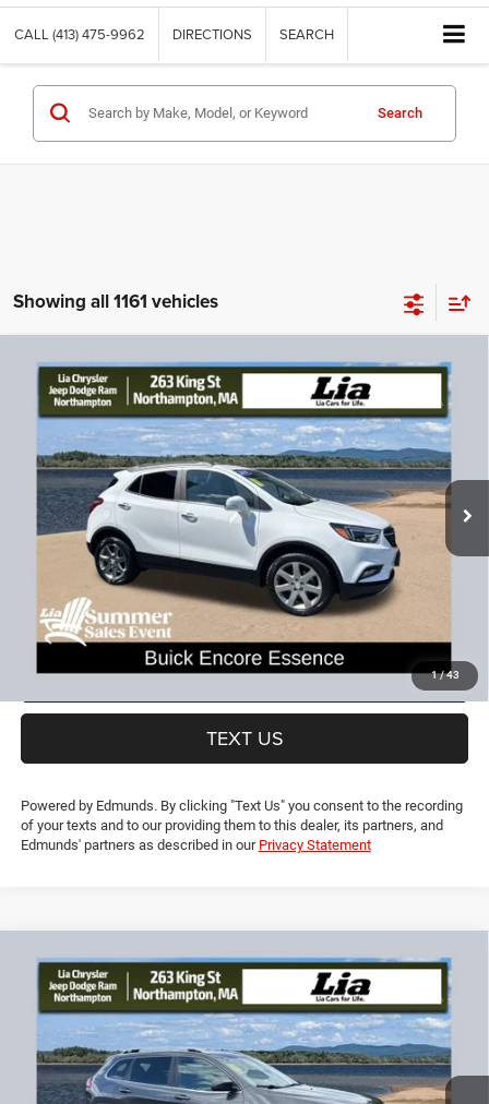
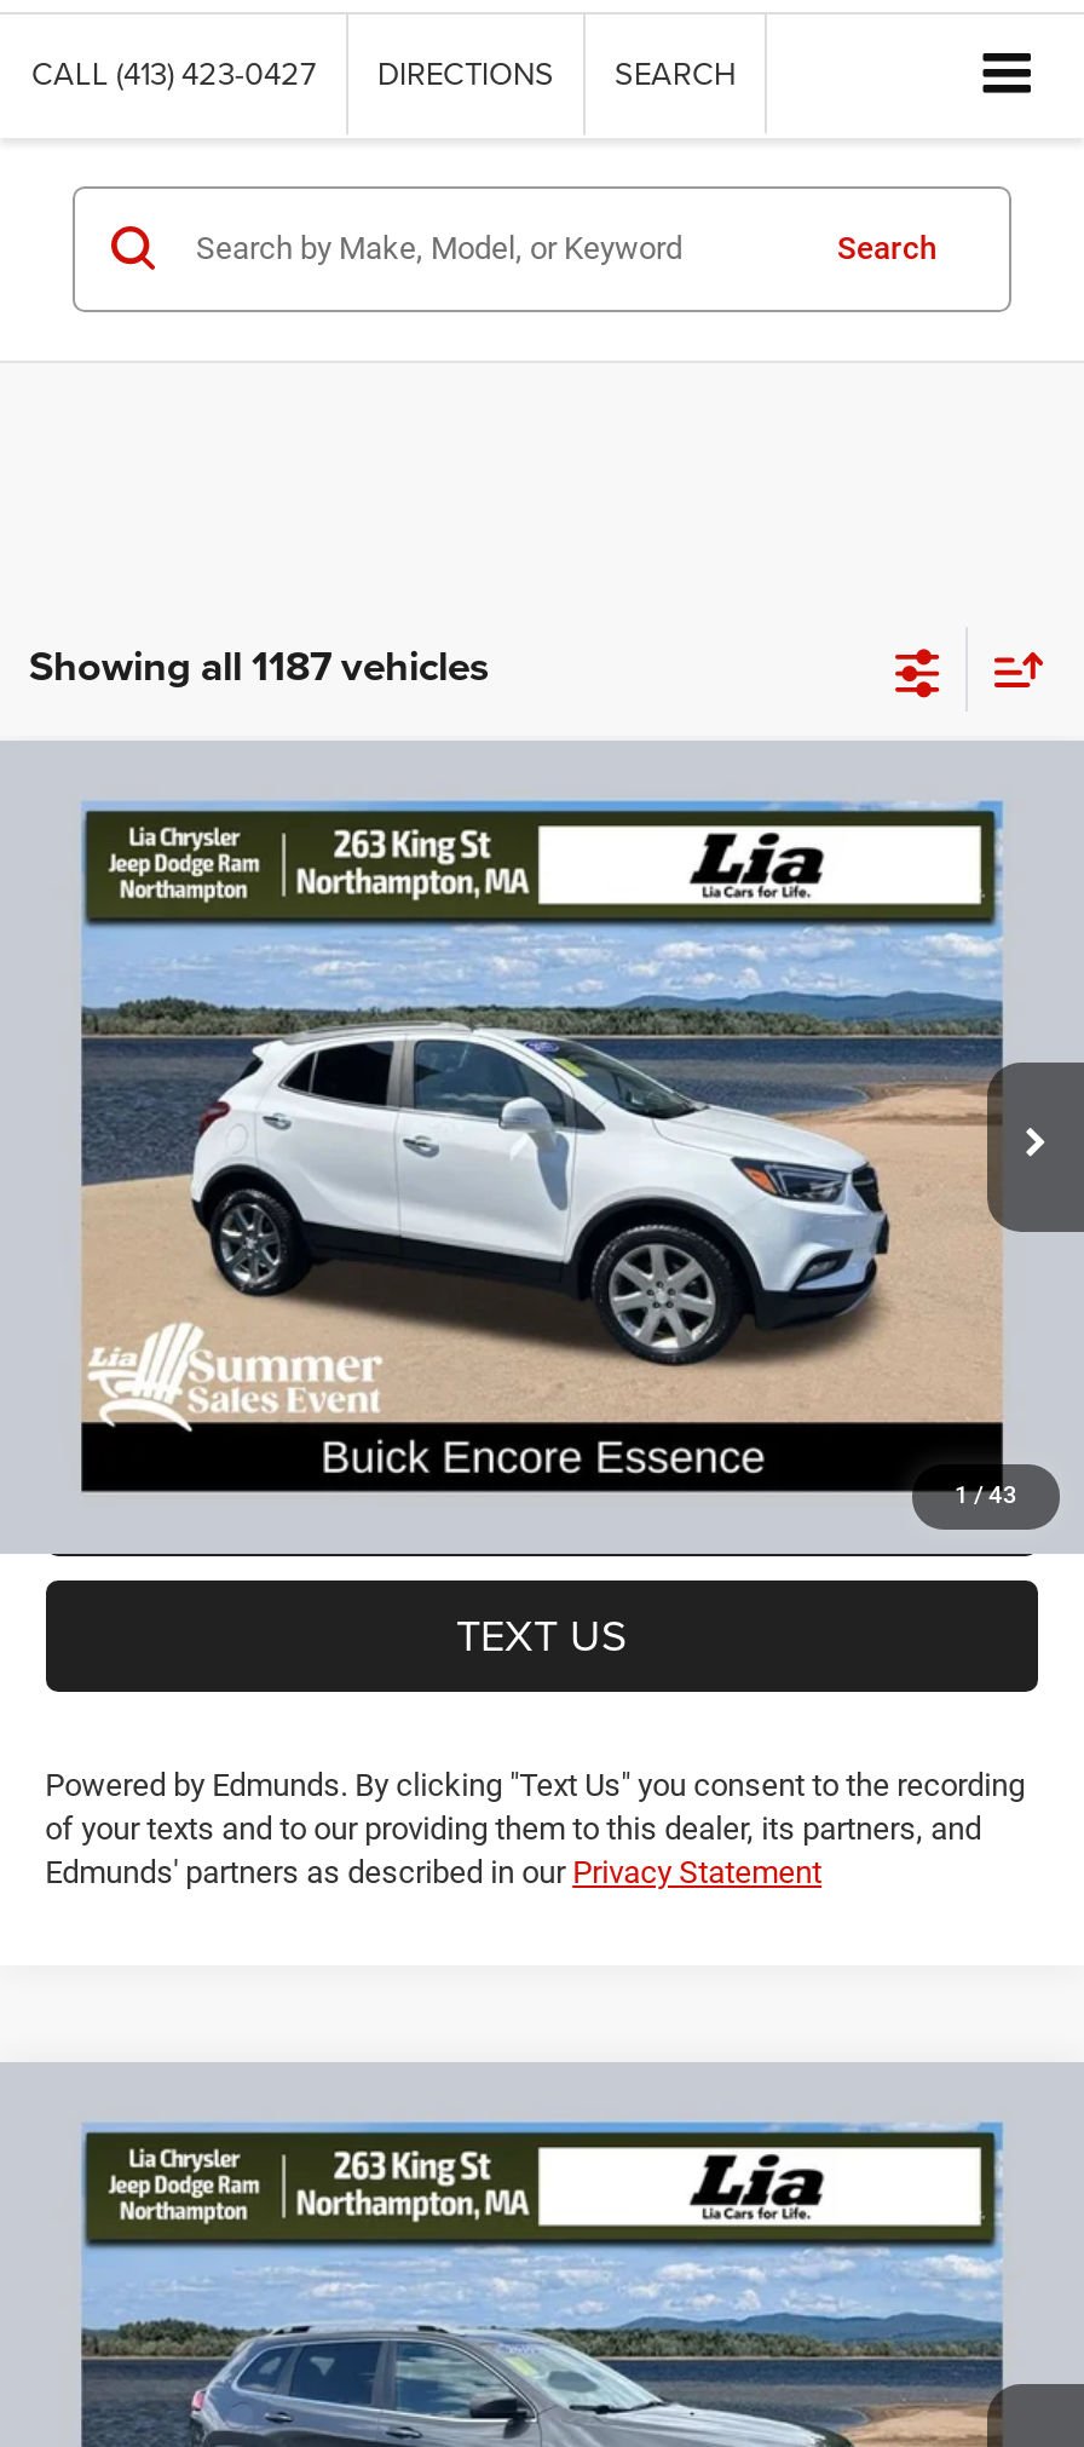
- CALL (413) 475-9962 DIRECTIONS SEARCH
+ CALL (413) 423-0427 DIRECTIONS SEARCH

- Showing all 1161 vehicles
+ Showing all 1187 vehicles
